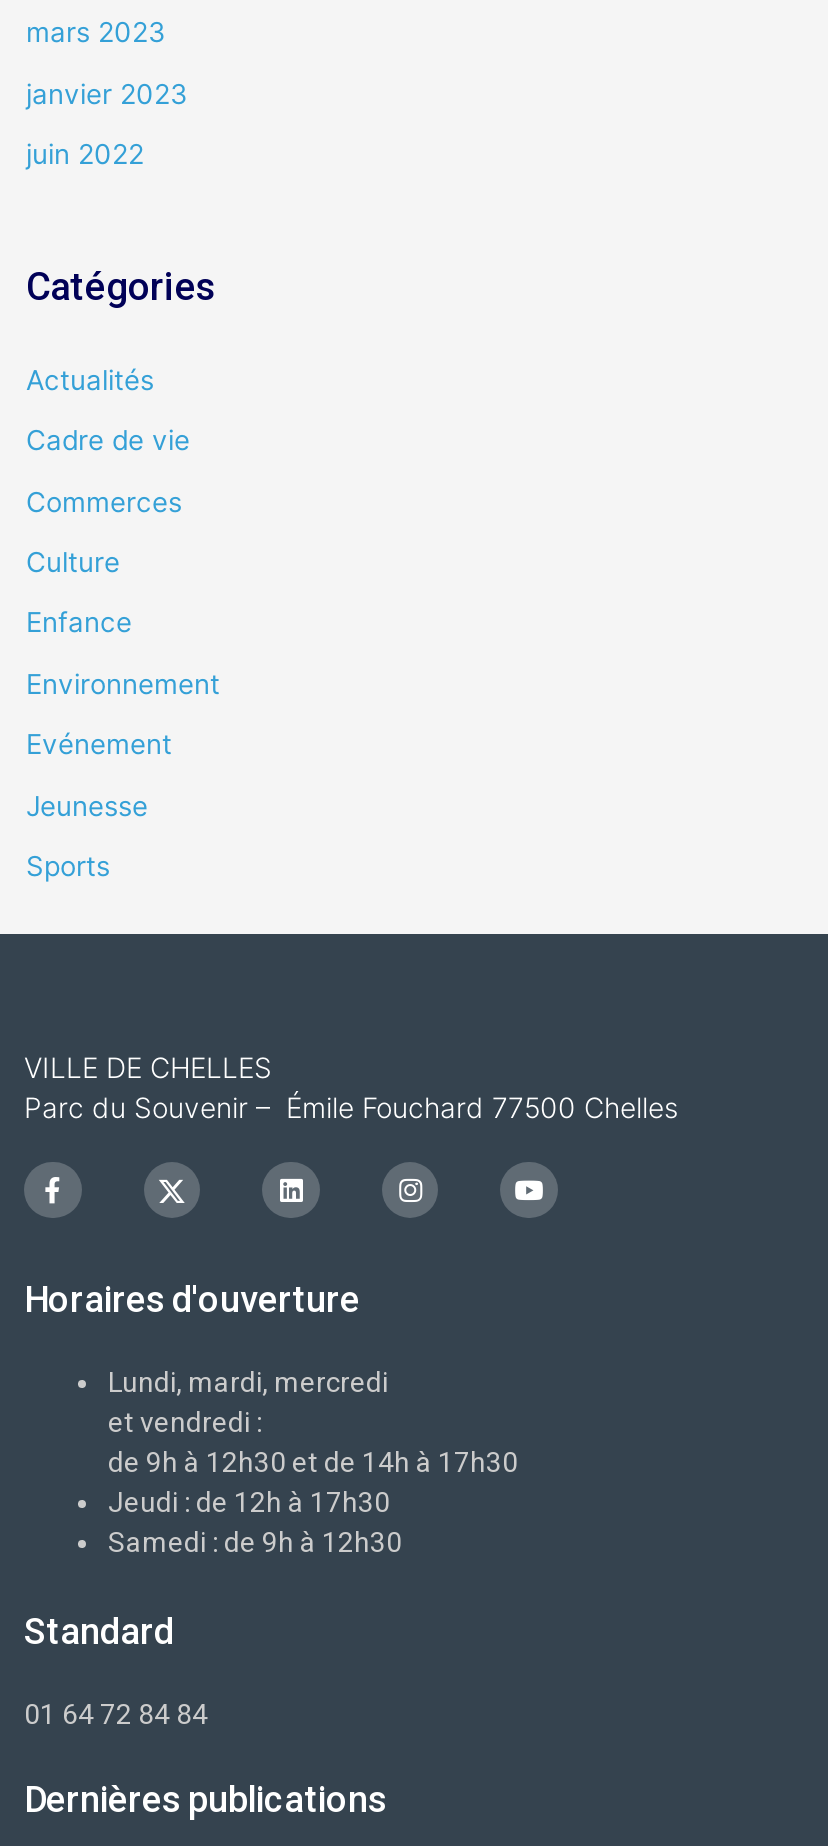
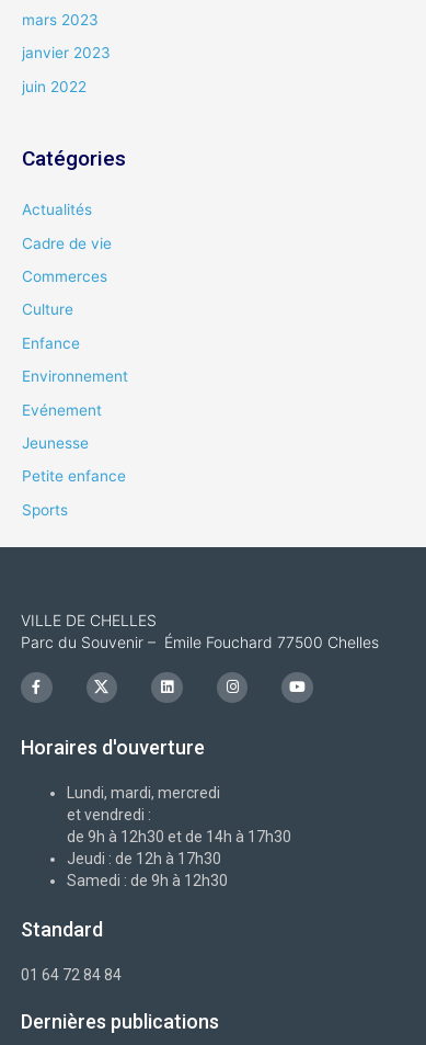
+ Petite enfance
